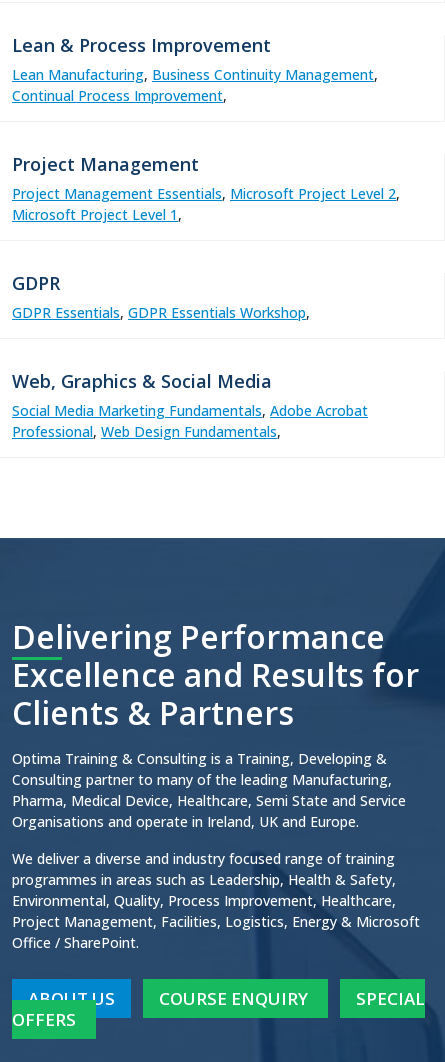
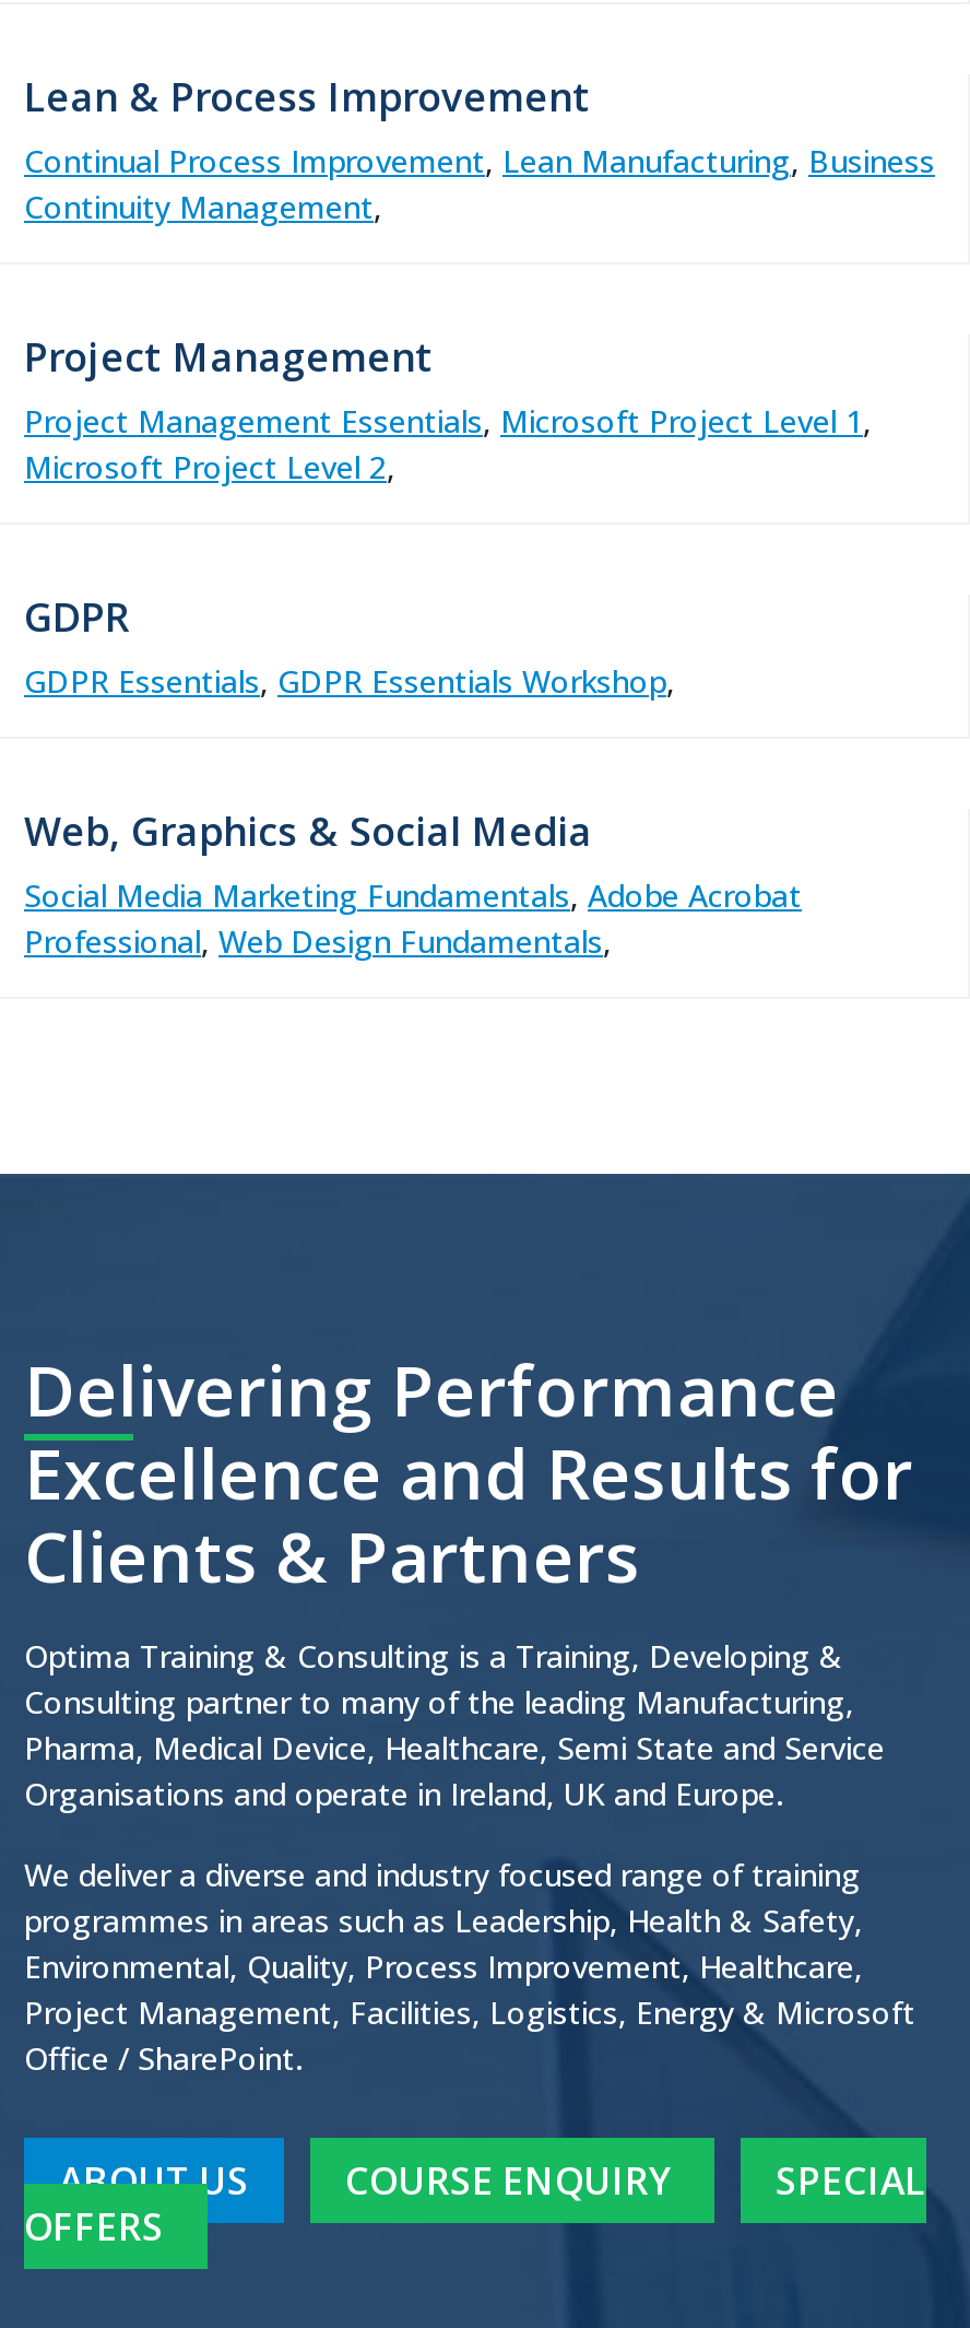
- Lean Manufacturing, Business Continuity Management,
- Continual Process Improvement,
+ Continual Process Improvement, Lean Manufacturing, Business
+ Continuity Management,

- Project Management Essentials, Microsoft Project Level 2,
+ Project Management Essentials, Microsoft Project Level 1,

- Microsoft Project Level 1,
+ Microsoft Project Level 2,
